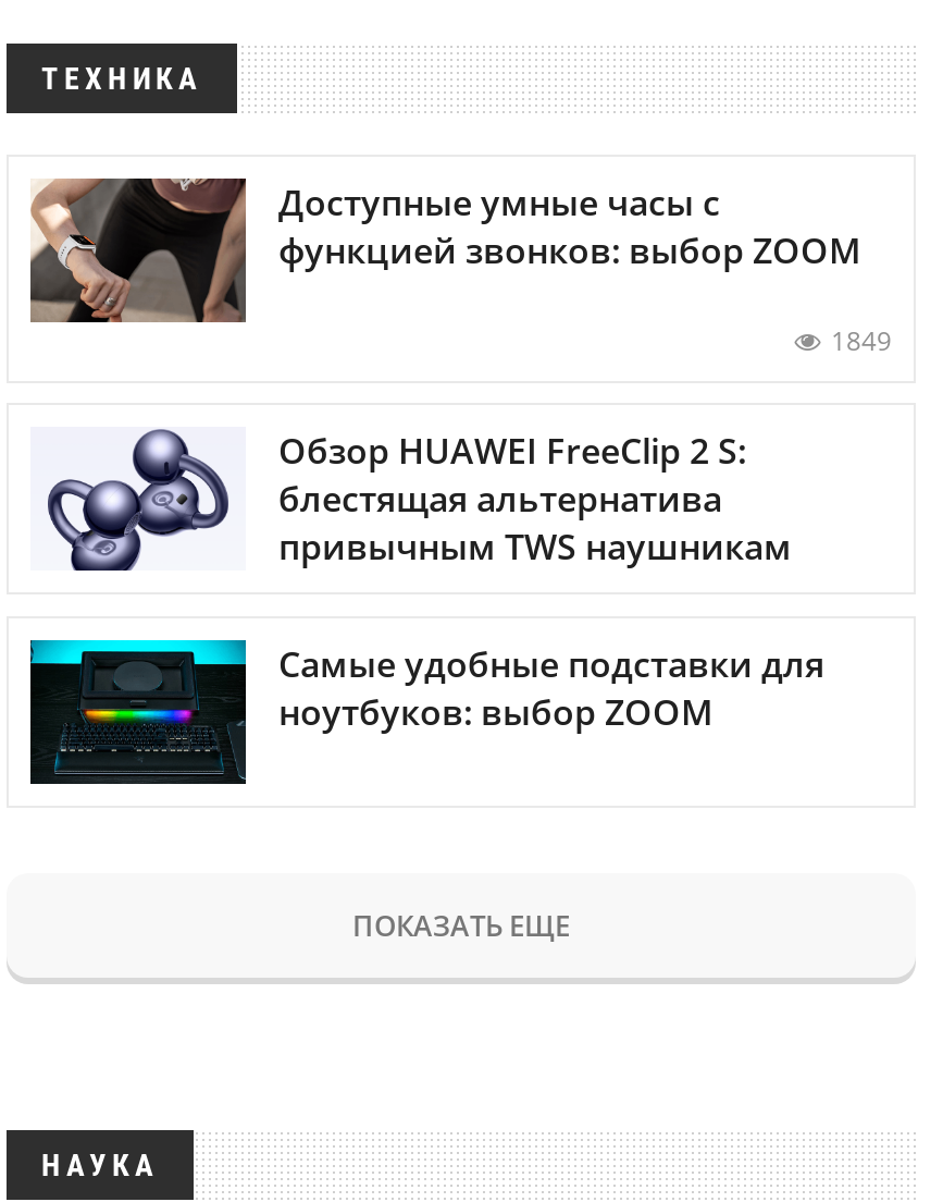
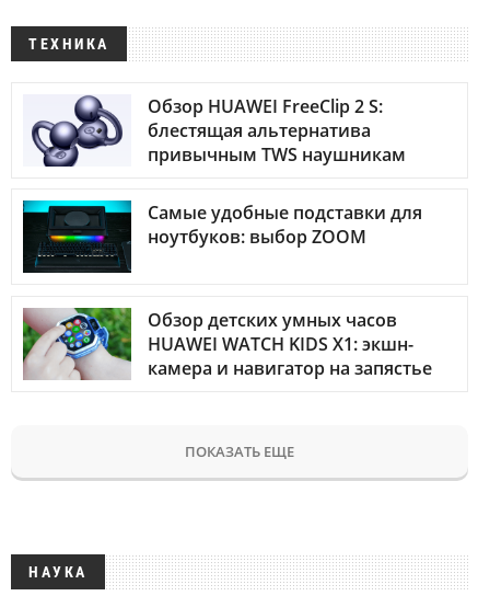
- [image]
- Доступные умные часы с
- функцией звонков: выбор ZOOM
- 1849

moved up: [image] | Обзор HUAWEI FreeClip 2 S: | блестящая альтернатива | привычным TWS наушникам | Самые удобные подставки для | ноутбуков: выбор ZOOM

+ [image]
+ Обзор детских умных часов
+ HUAWEI WATCH KIDS X1: экшн-
+ камера и навигатор на запястье
